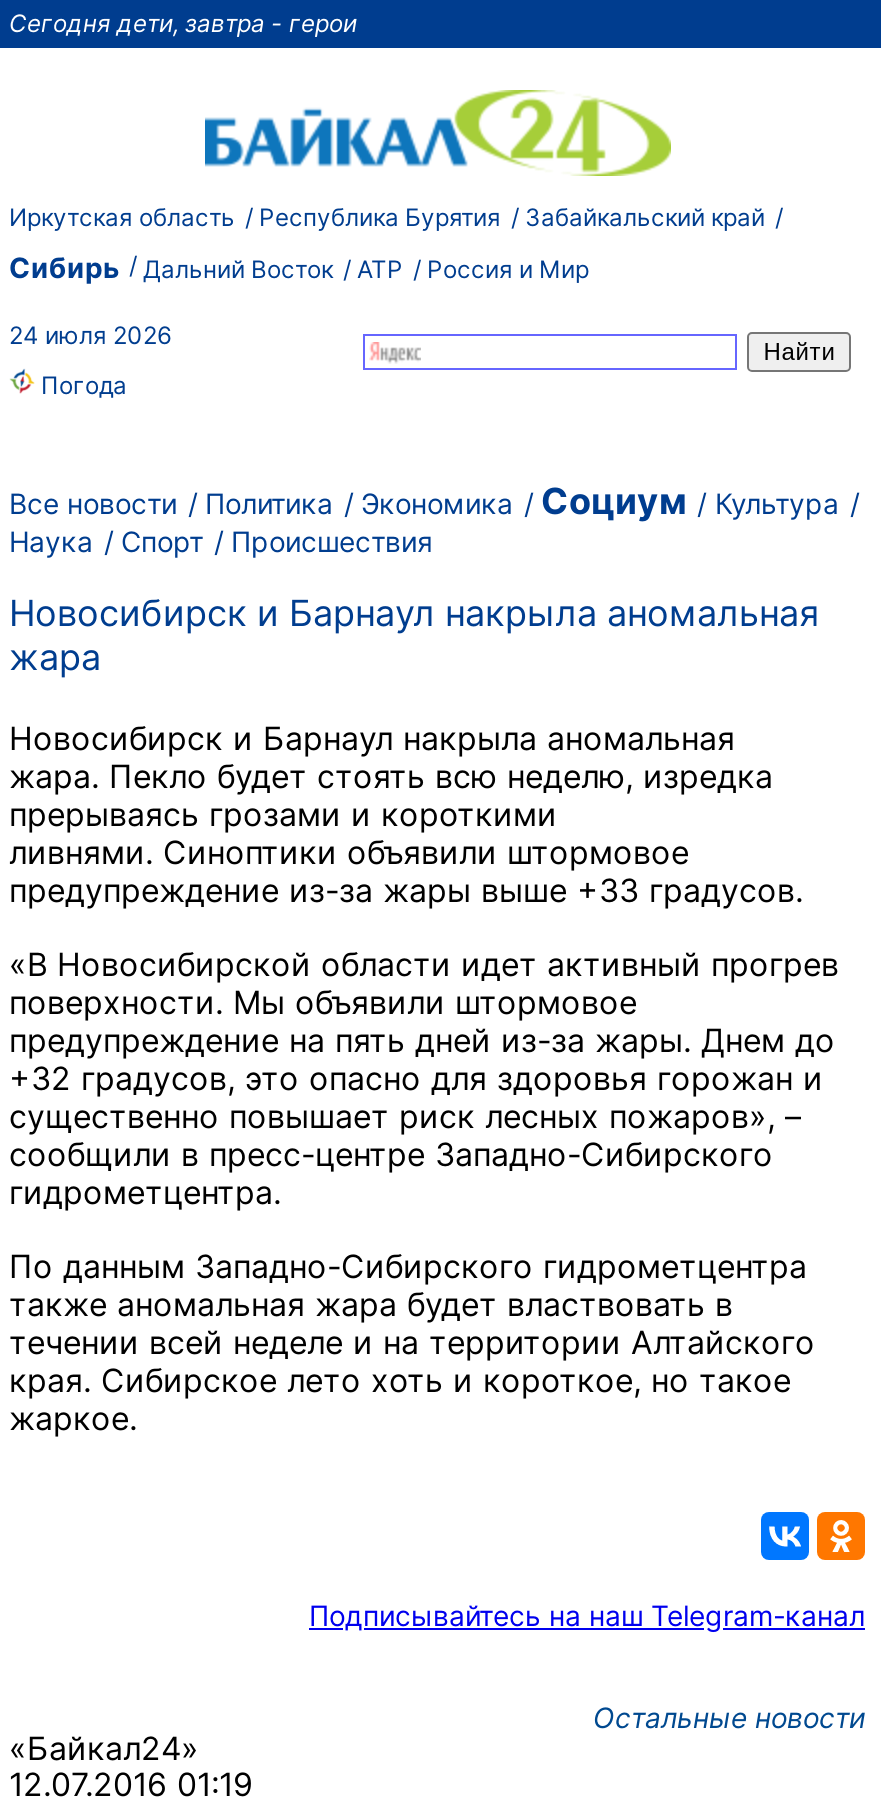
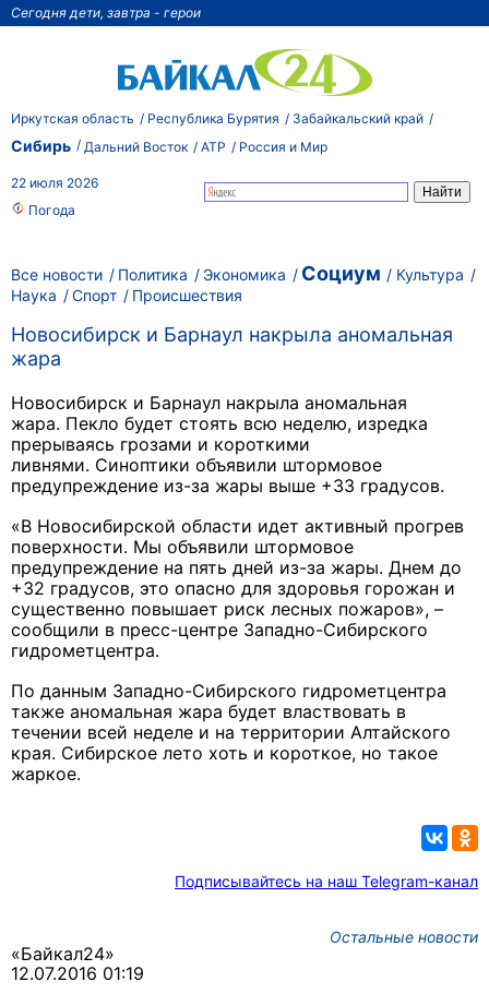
- 24 июля 2026
+ 22 июля 2026
